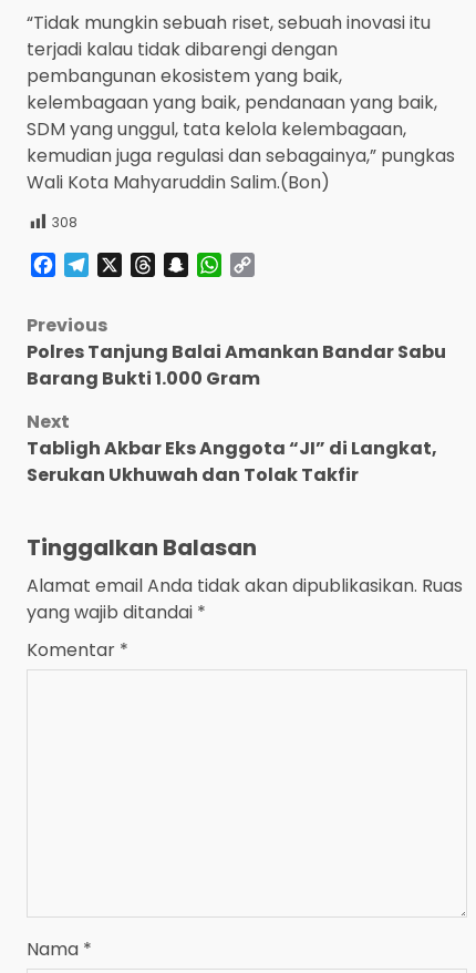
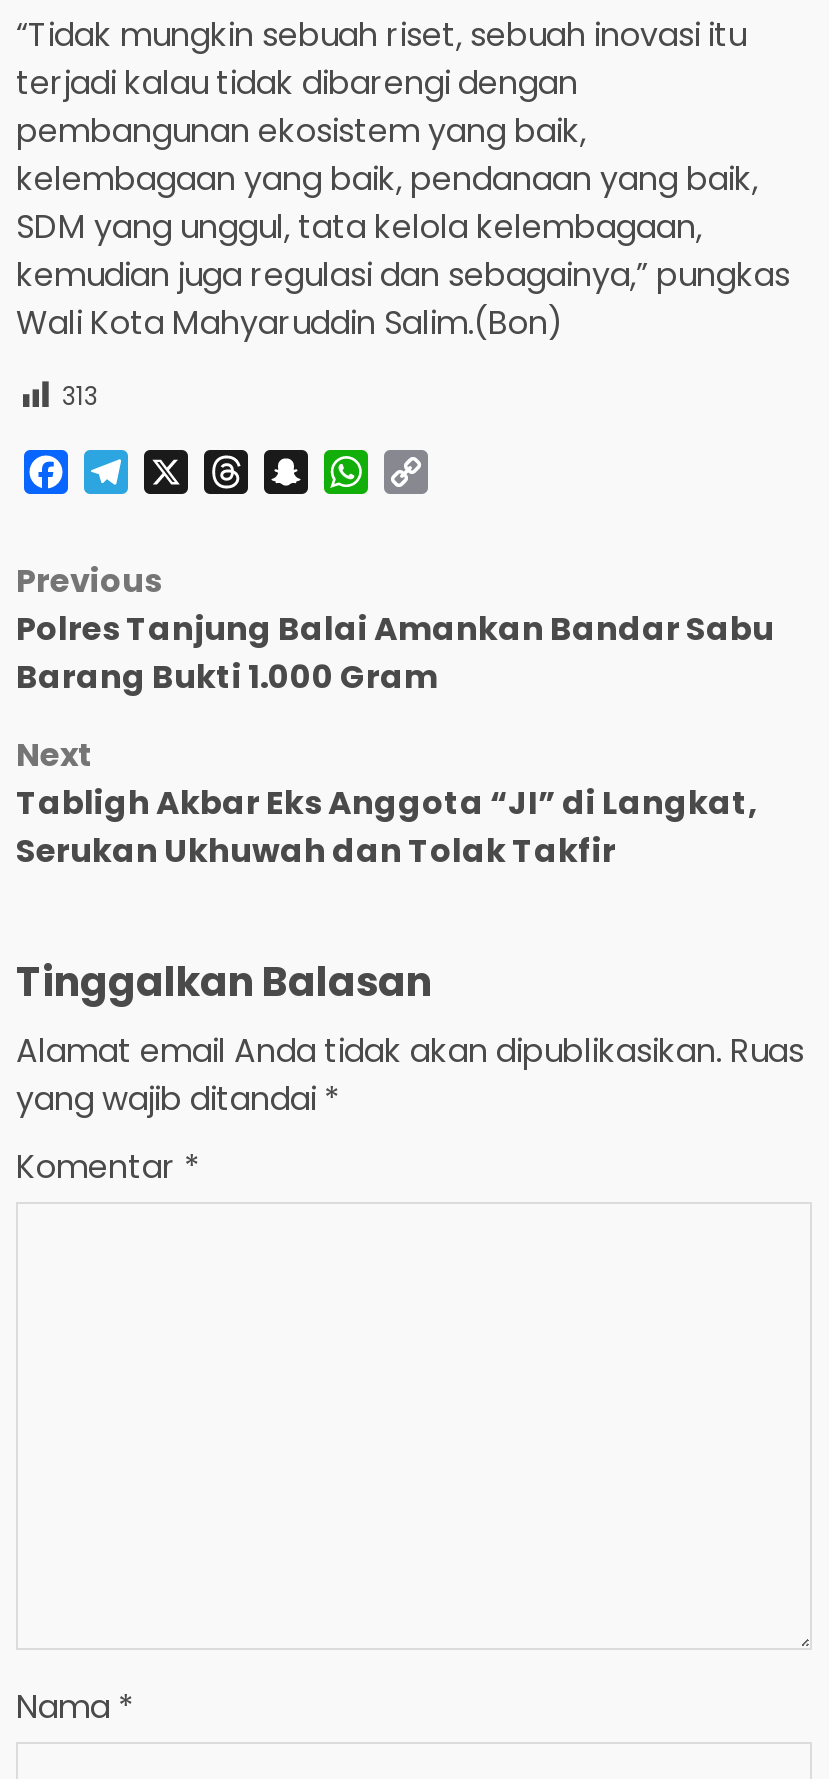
- 308
+ 313
